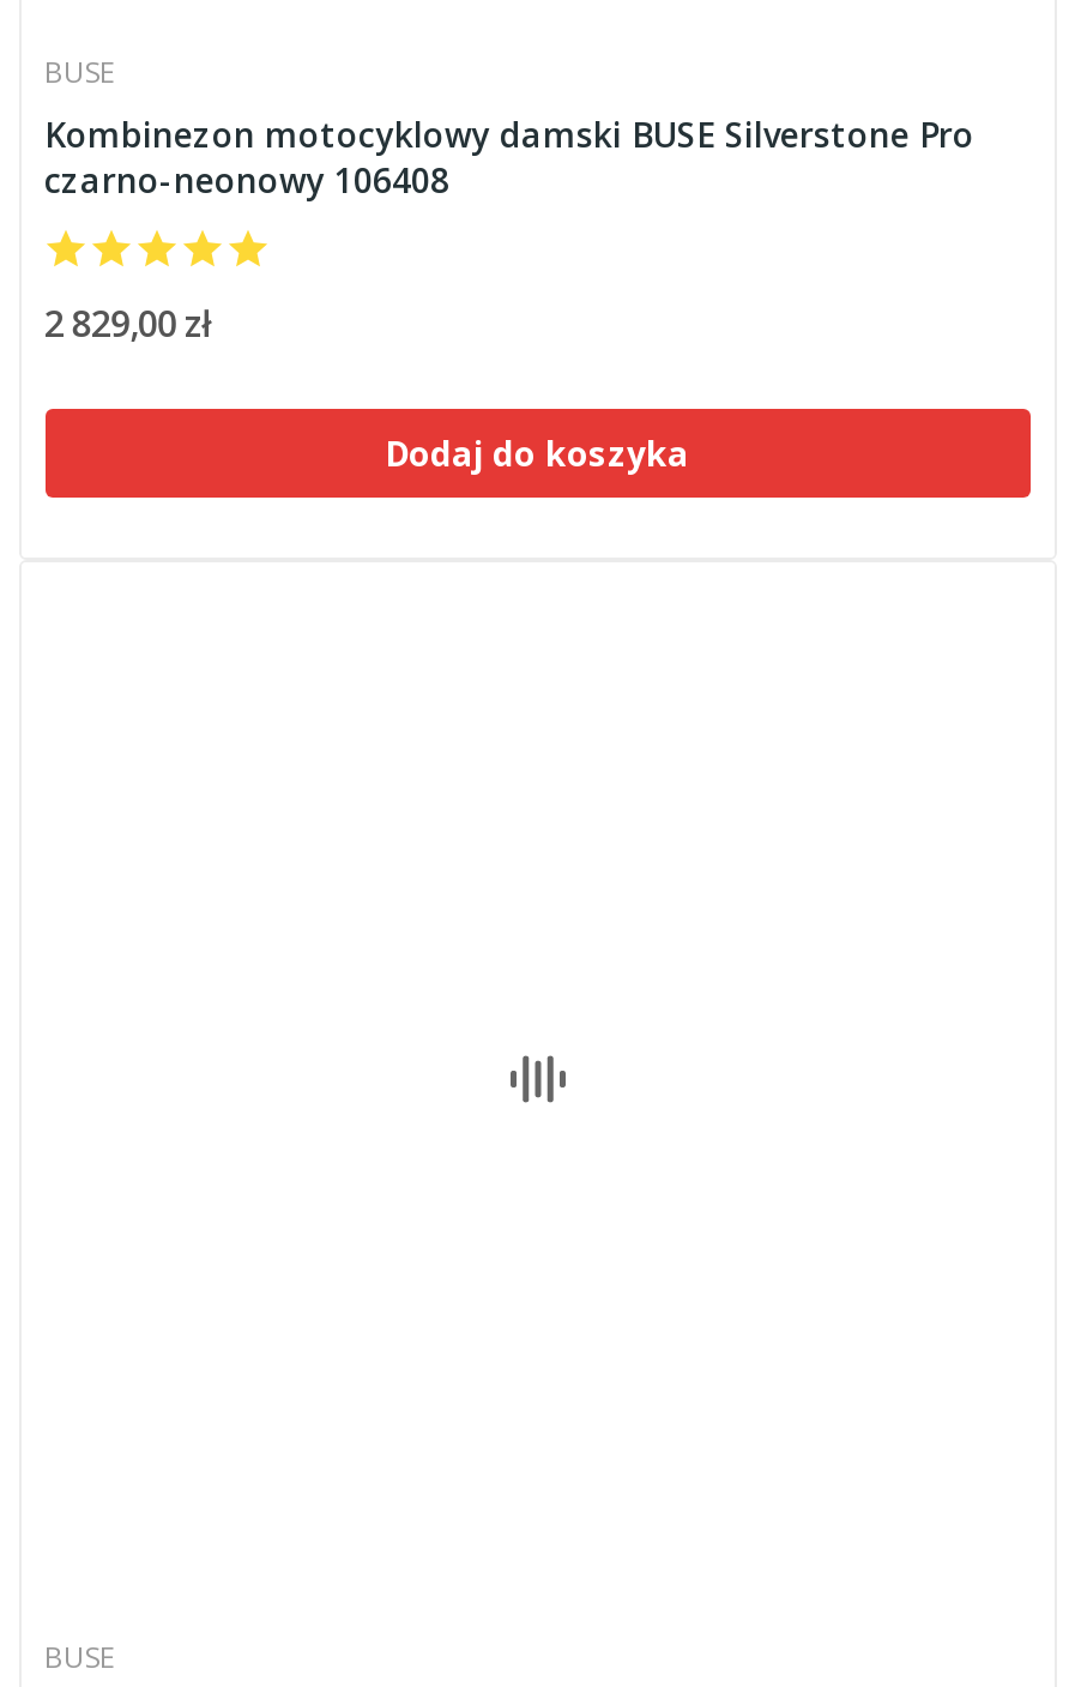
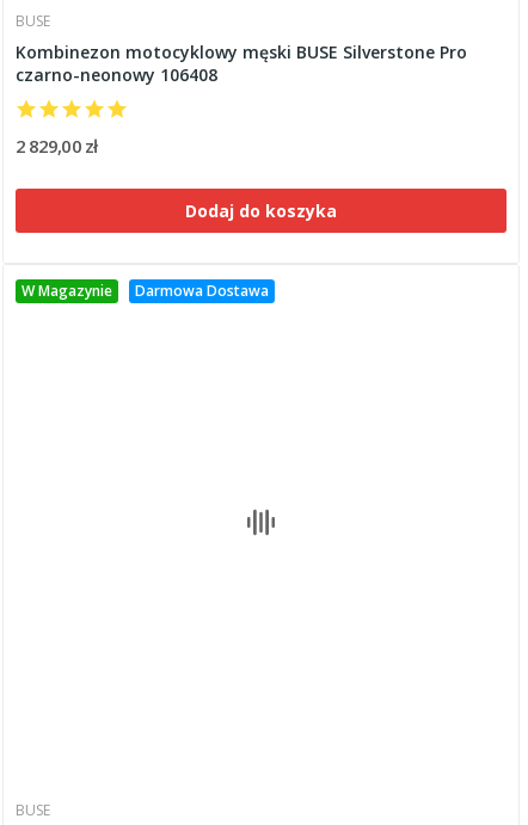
- Kombinezon motocyklowy damski BUSE Silverstone Pro
+ Kombinezon motocyklowy męski BUSE Silverstone Pro

+ W Magazynie
+ Darmowa Dostawa
